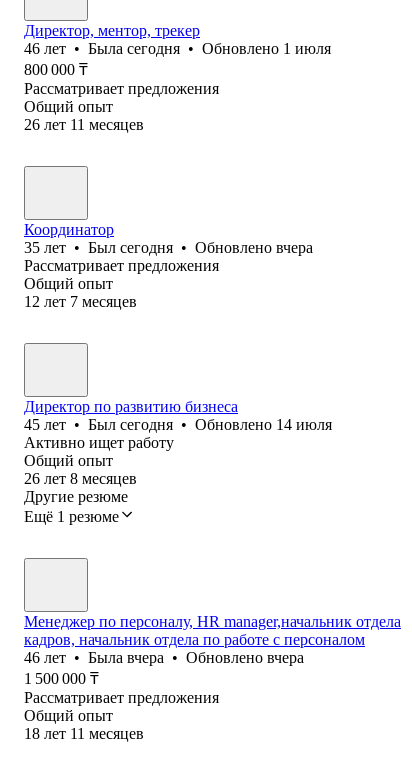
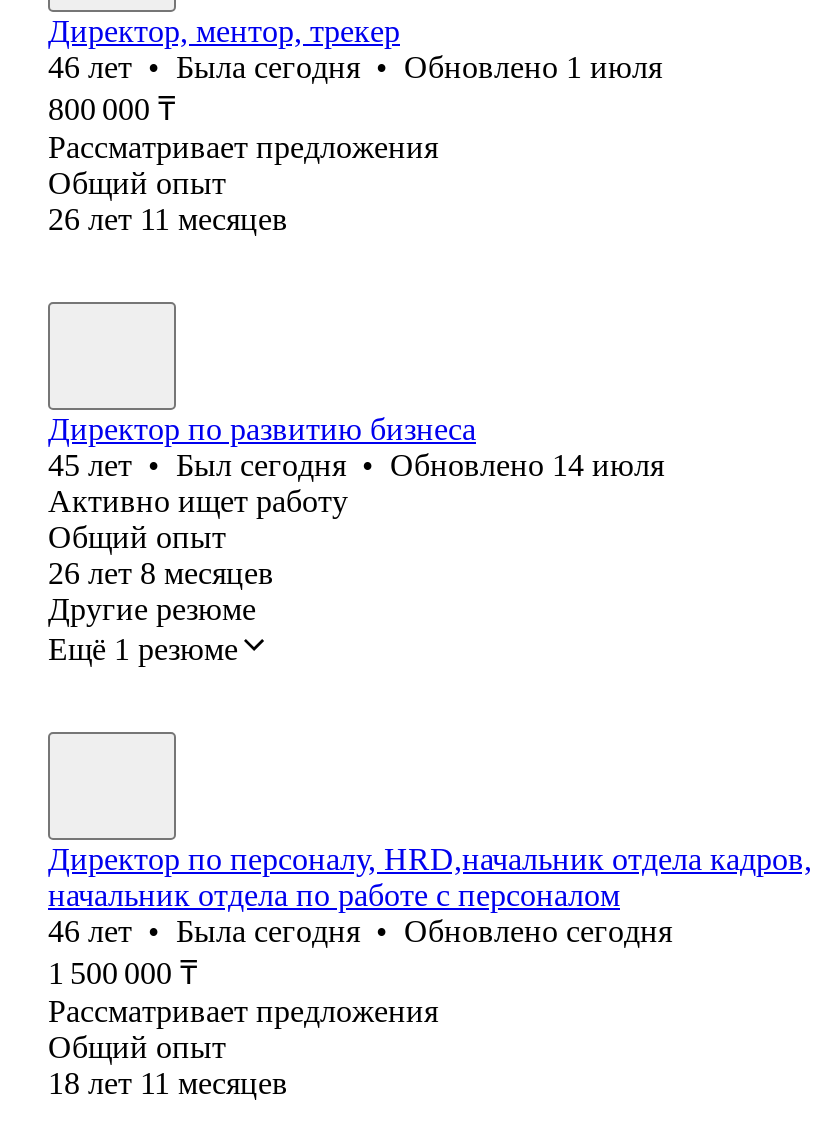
- Координатор
- 35 лет • Был сегодня • Обновлено вчера
- Рассматривает предложения
- Общий опыт
- 12 лет 7 месяцев

- Менеджер по персоналу, HR manager,начальник отдела
- кадров, начальник отдела по работе с персоналом
- 46 лет • Была вчера • Обновлено вчера
+ Директор по персоналу, HRD,начальник отдела кадров,
+ начальник отдела по работе с персоналом
+ 46 лет • Была сегодня • Обновлено сегодня
